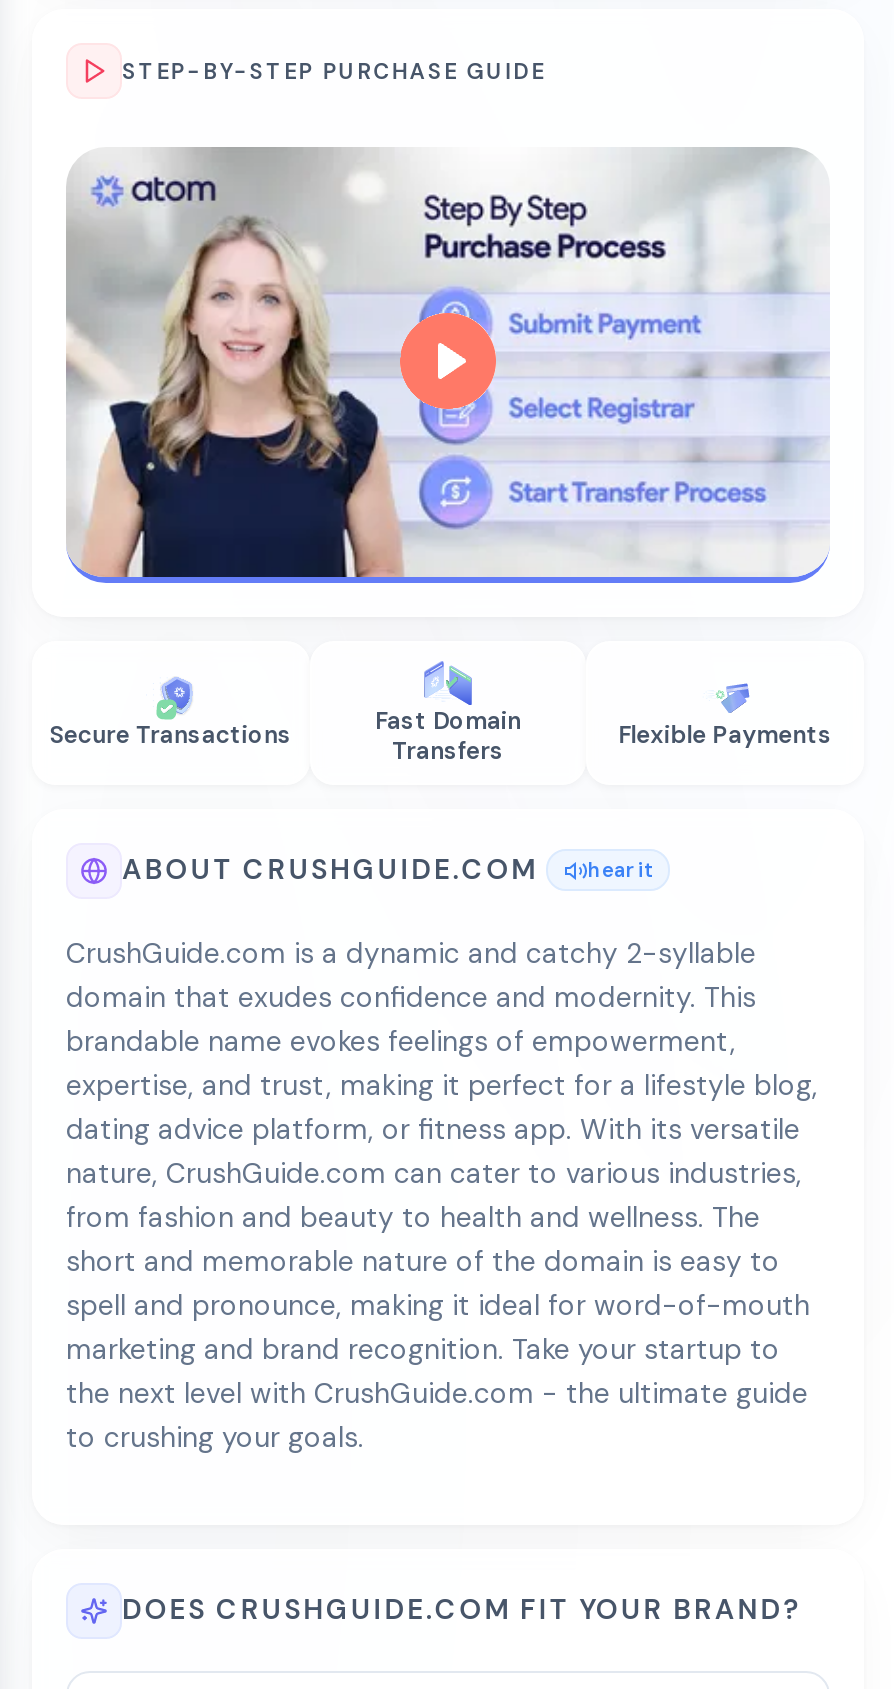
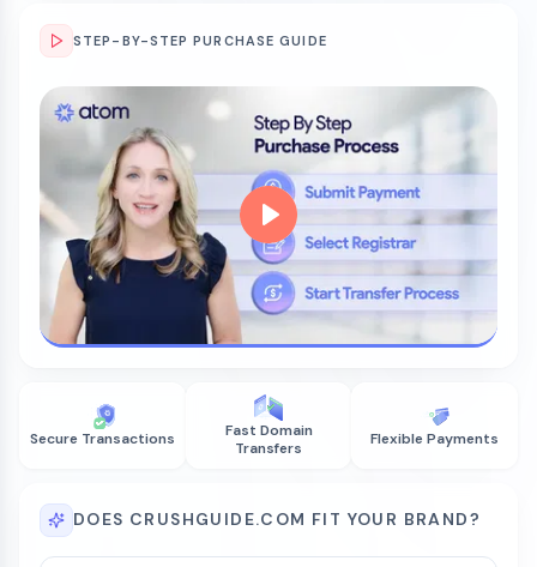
- ABOUT CRUSHGUIDE.COM
- hear it
- CrushGuide.com is a dynamic and catchy 2-syllable
- domain that exudes confidence and modernity. This
- brandable name evokes feelings of empowerment,
- expertise, and trust, making it perfect for a lifestyle blog,
- dating advice platform, or fitness app. With its versatile
- nature, CrushGuide.com can cater to various industries,
- from fashion and beauty to health and wellness. The
- short and memorable nature of the domain is easy to
- spell and pronounce, making it ideal for word-of-mouth
- marketing and brand recognition. Take your startup to
- the next level with CrushGuide.com - the ultimate guide
- to crushing your goals.
